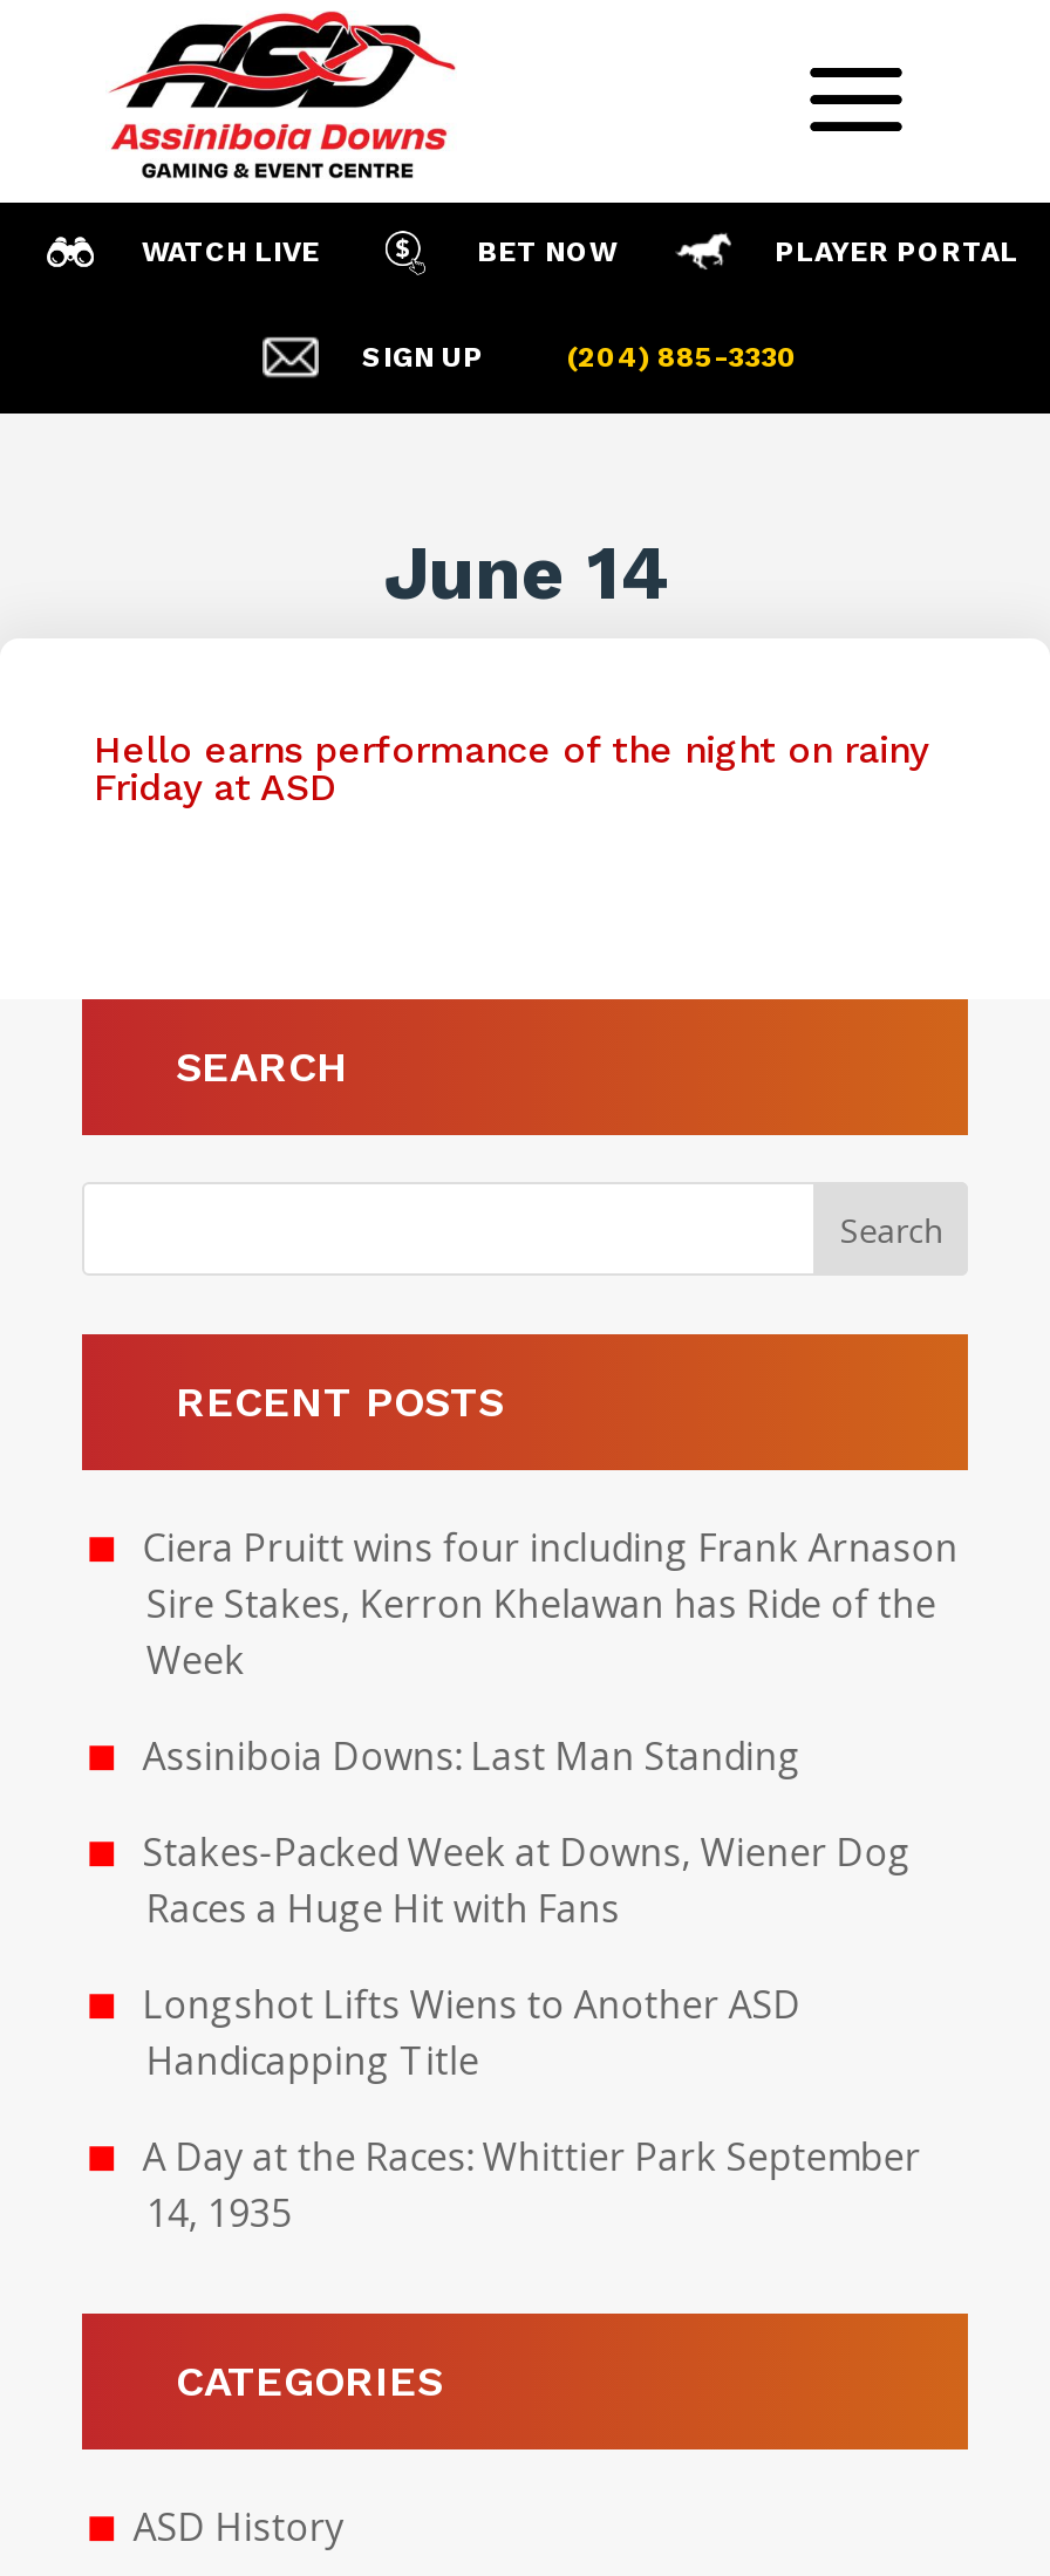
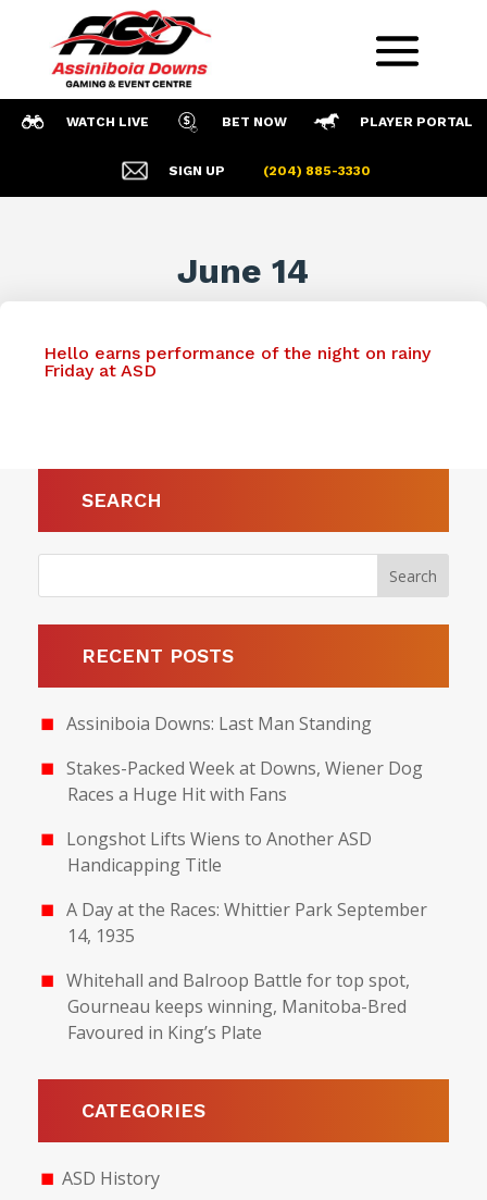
- Ciera Pruitt wins four including Frank Arnason
- Sire Stakes, Kerron Khelawan has Ride of the
- Week

moved up: Assiniboia Downs: Last Man Standing | Stakes-Packed Week at Downs, Wiener Dog | Races a Huge Hit with Fans | Longshot Lifts Wiens to Another ASD | Handicapping Title | A Day at the Races: Whittier Park September | 14, 1935

+ Whitehall and Balroop Battle for top spot,
+ Gourneau keeps winning, Manitoba-Bred
+ Favoured in King’s Plate
